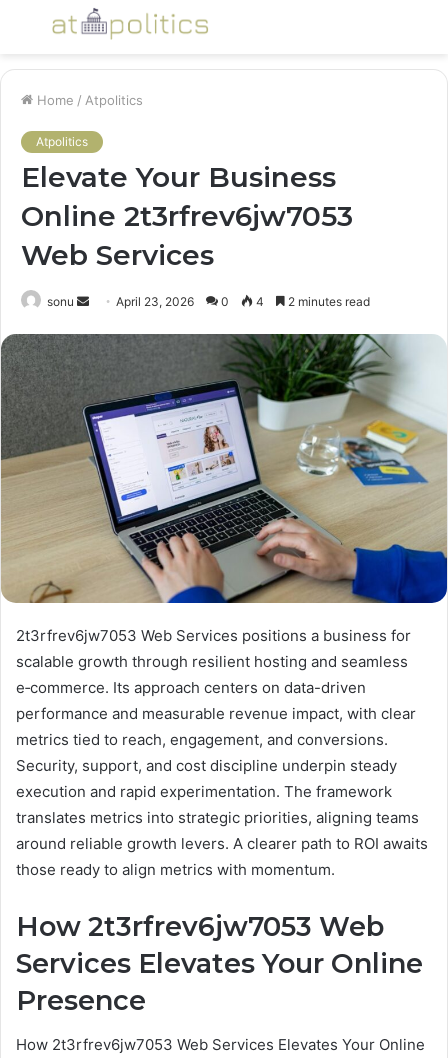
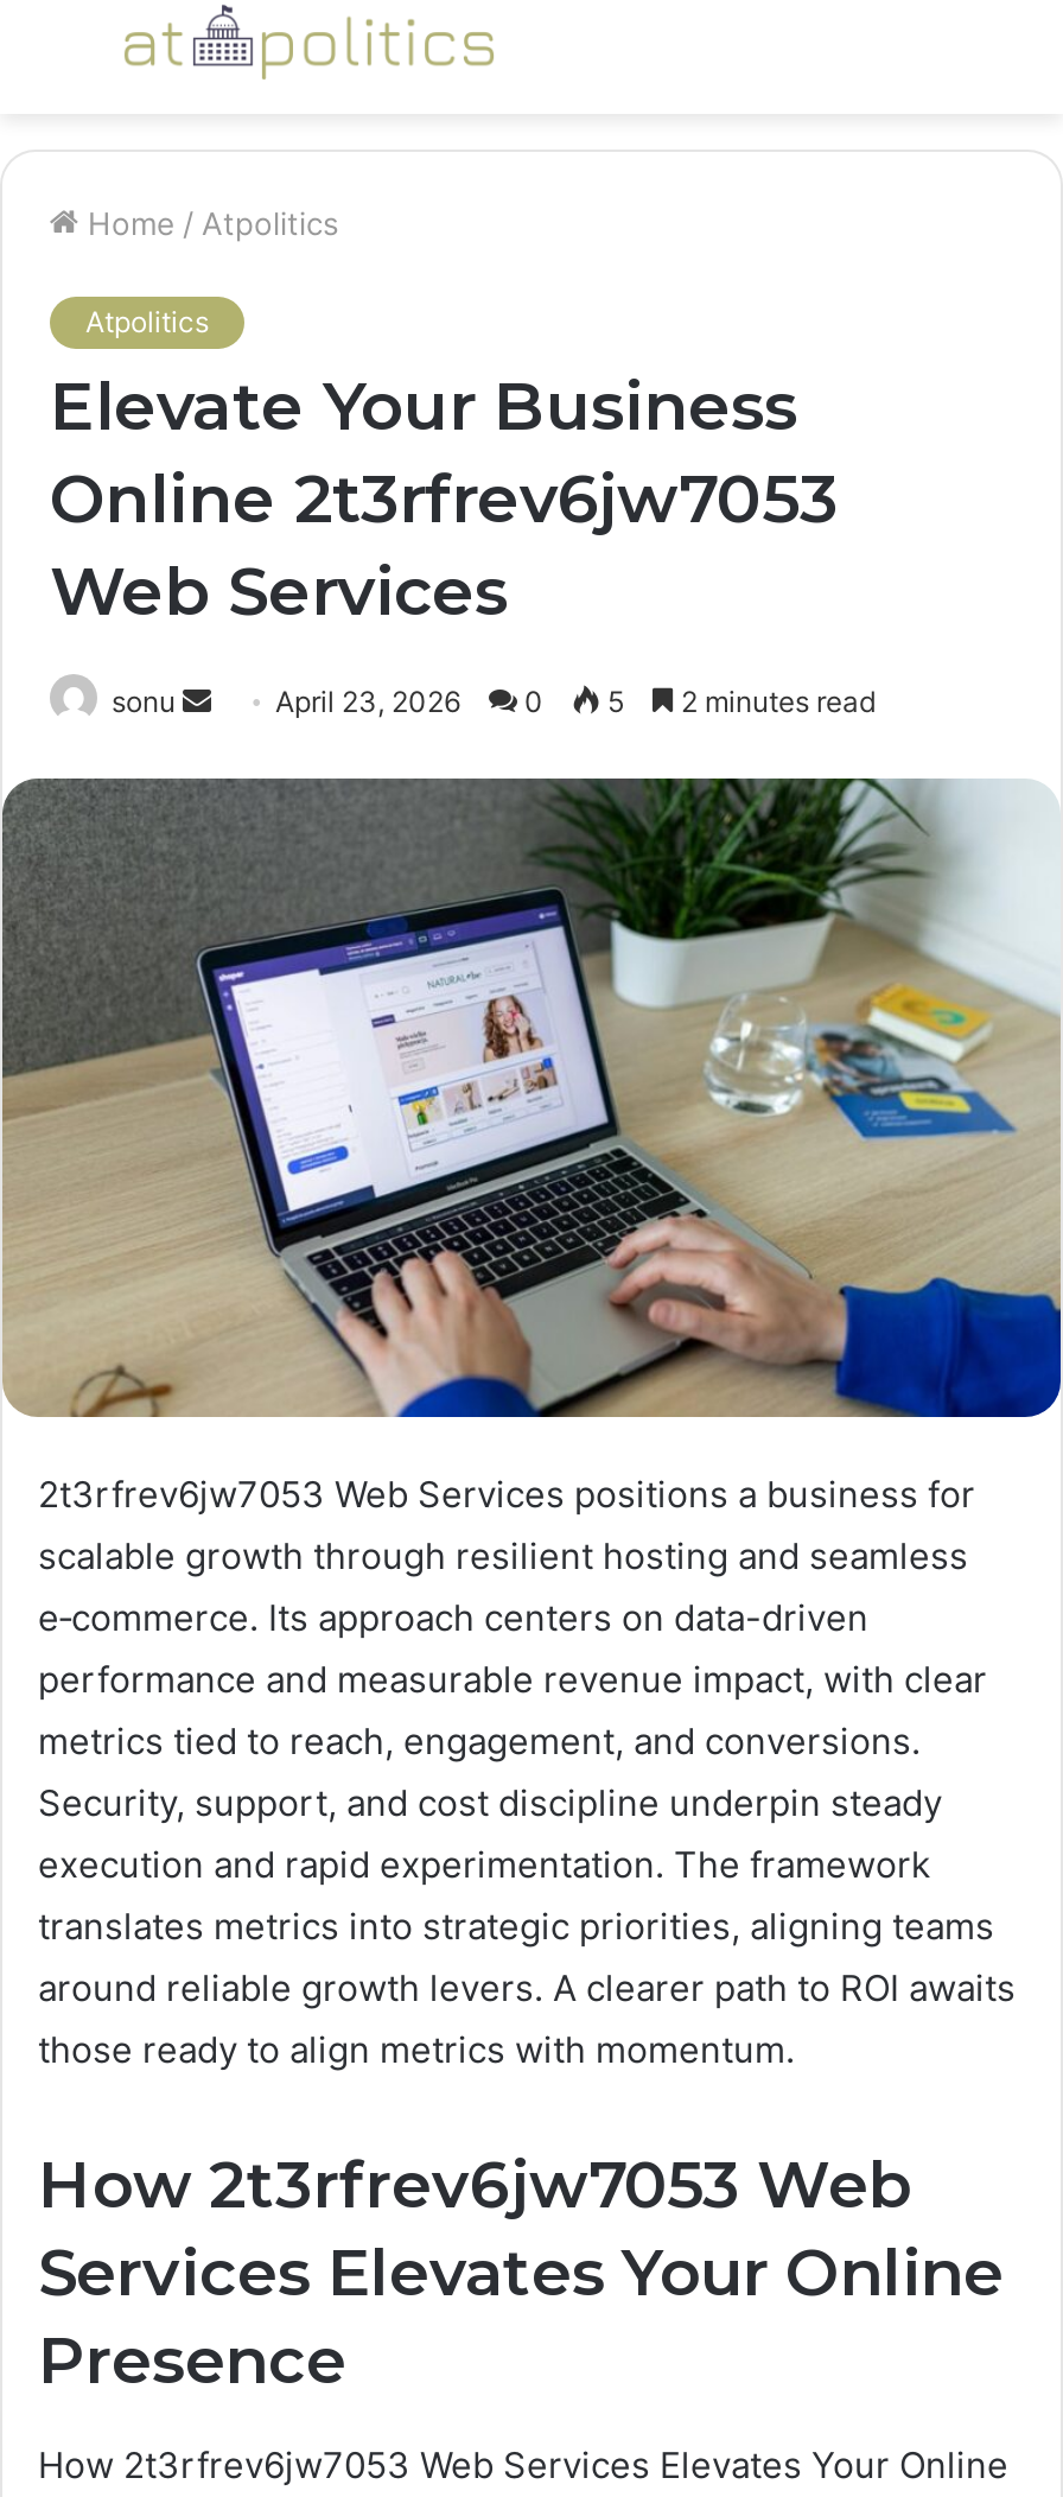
- 4
+ 5
